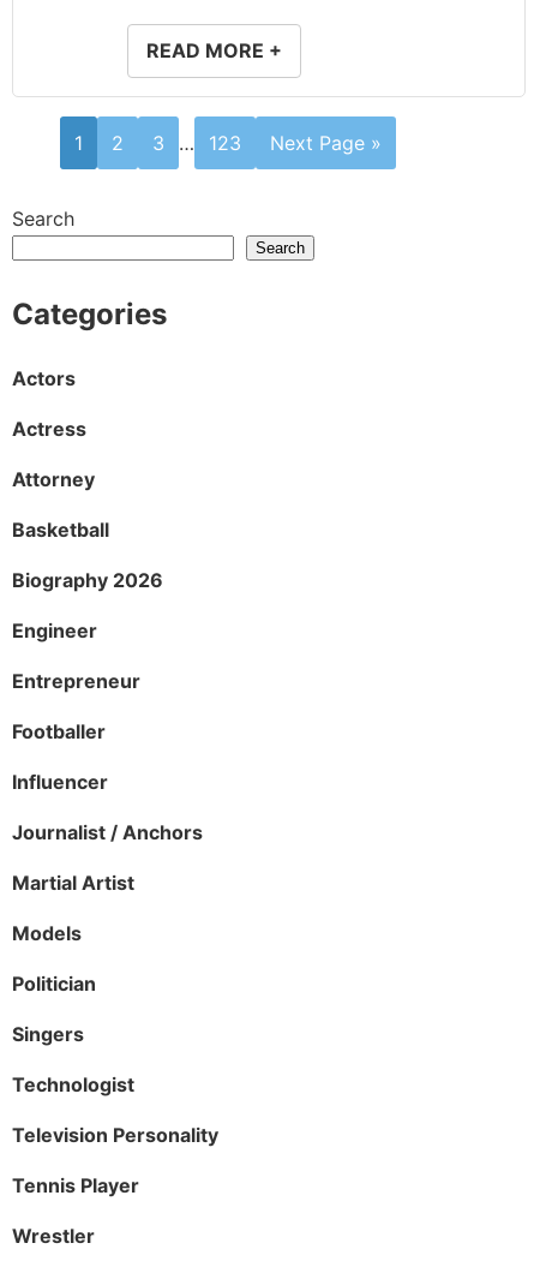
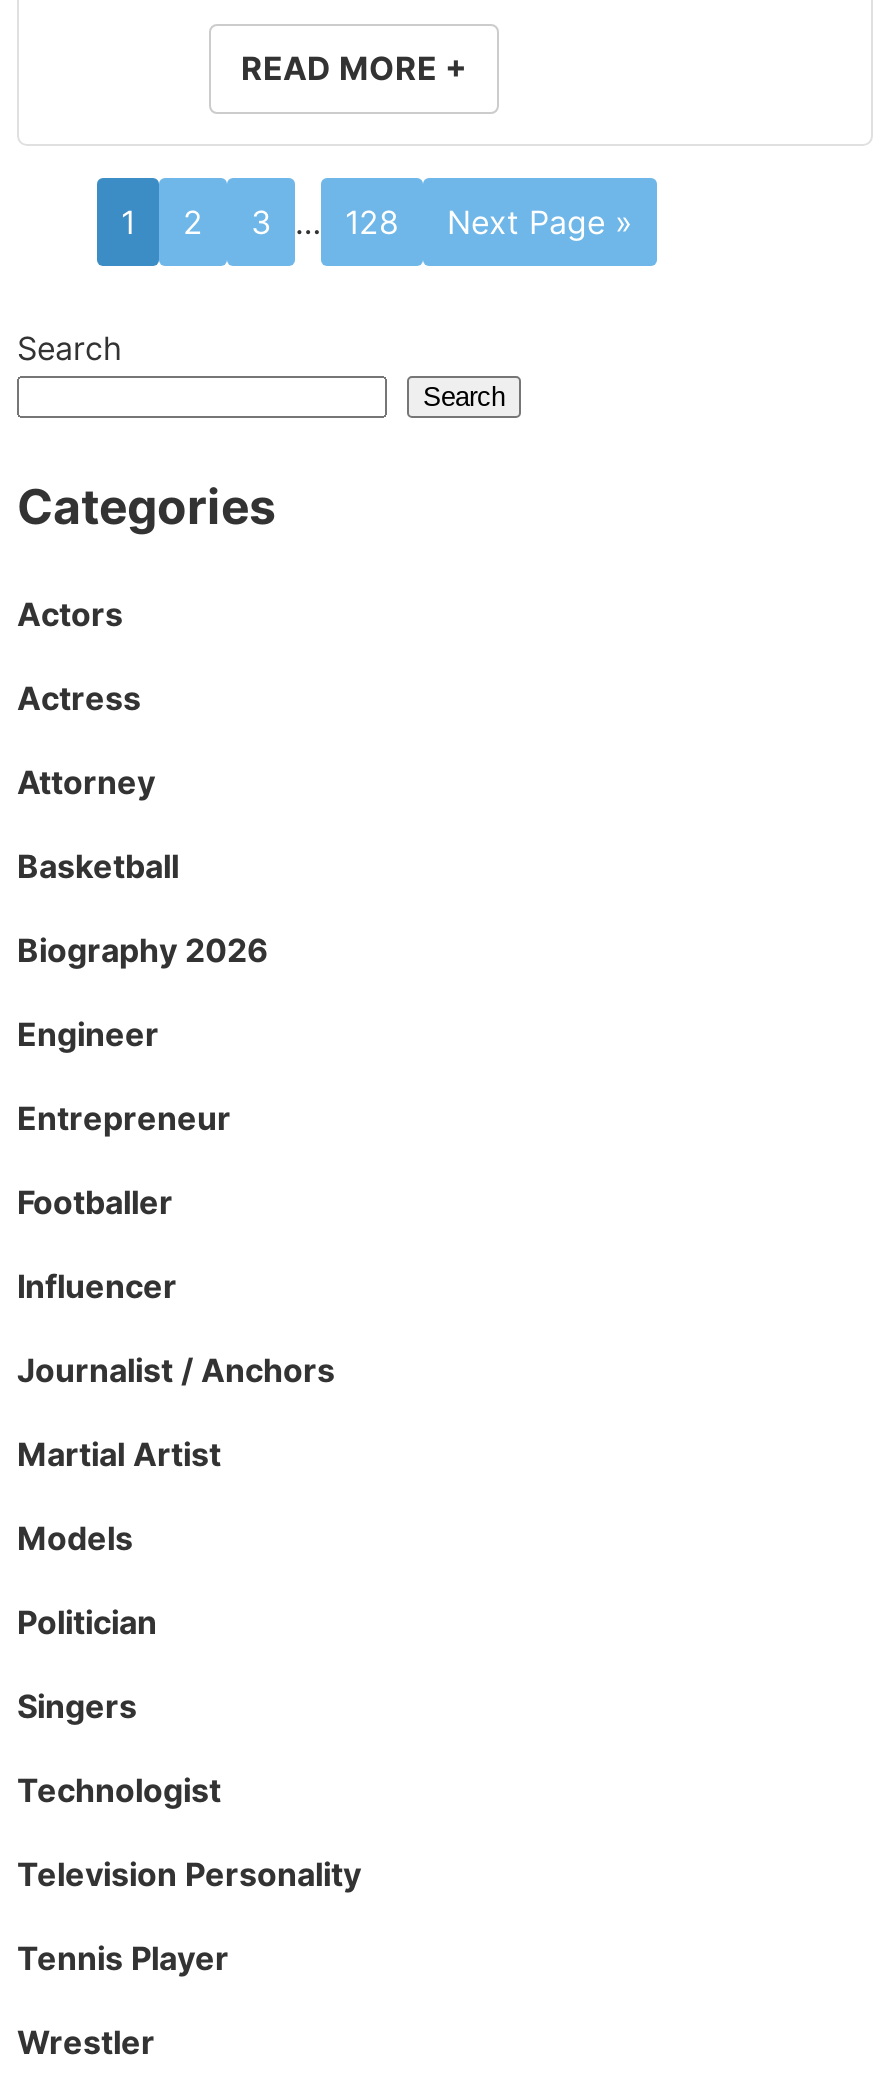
- 1 2 3 … 123 Next Page »
+ 1 2 3 … 128 Next Page »
